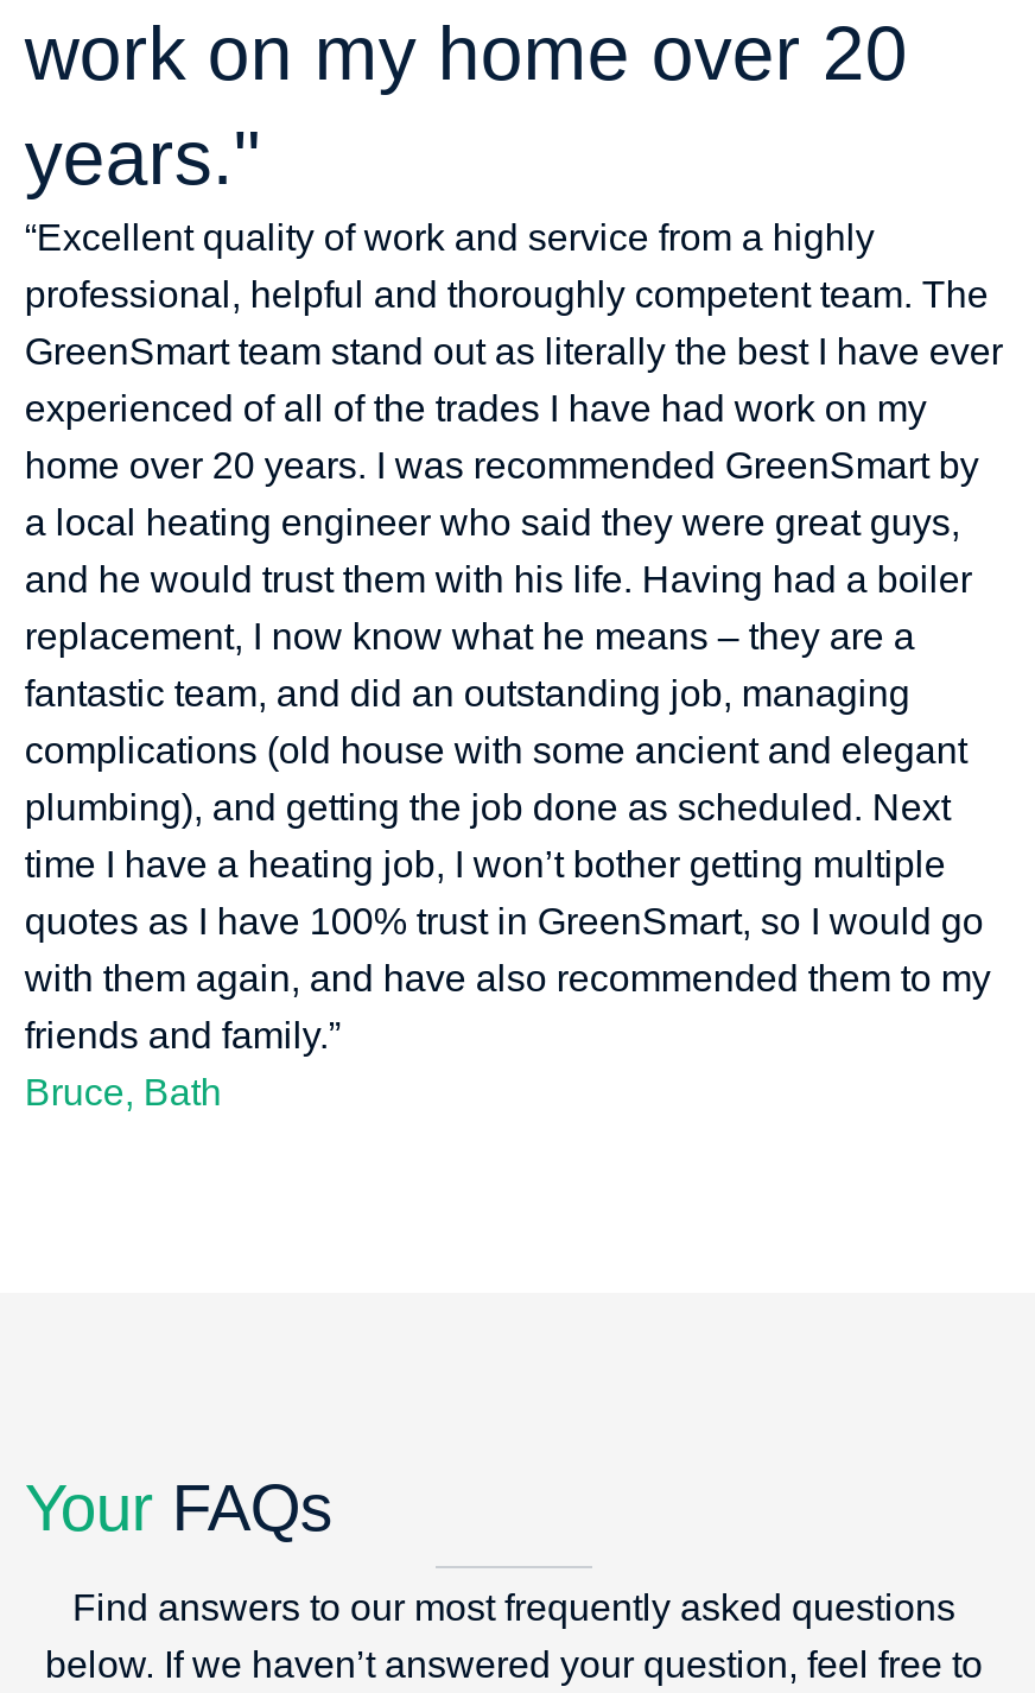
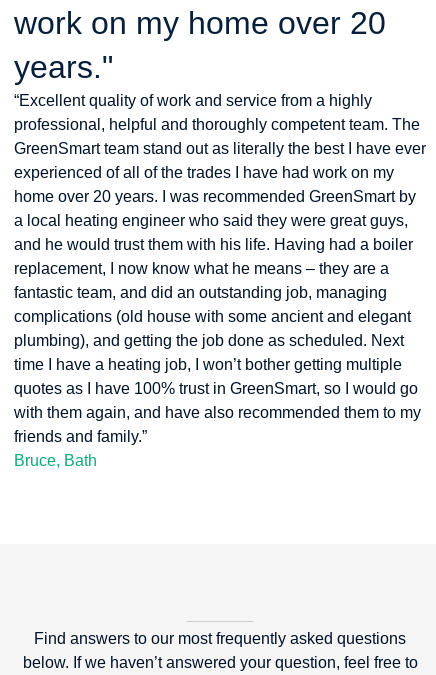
- Your FAQs
